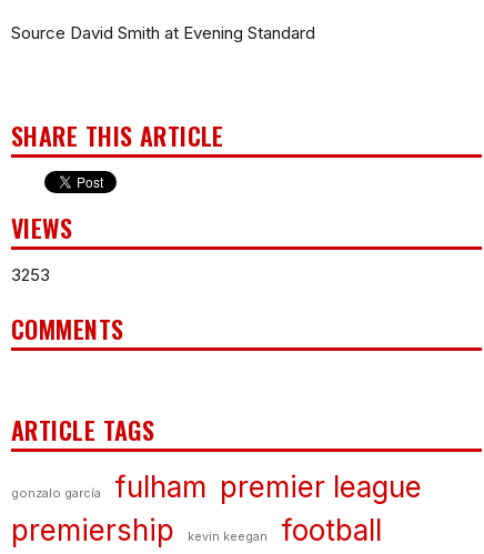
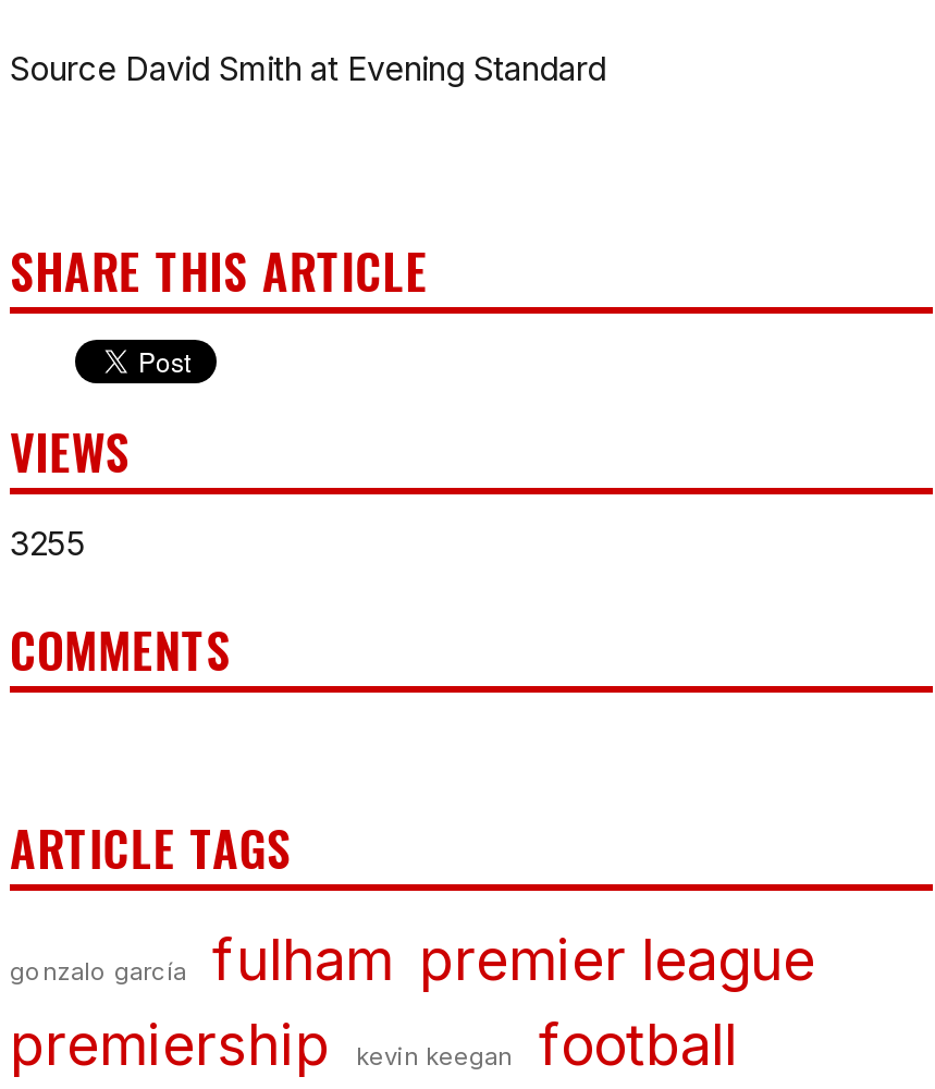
- 3253
+ 3255
